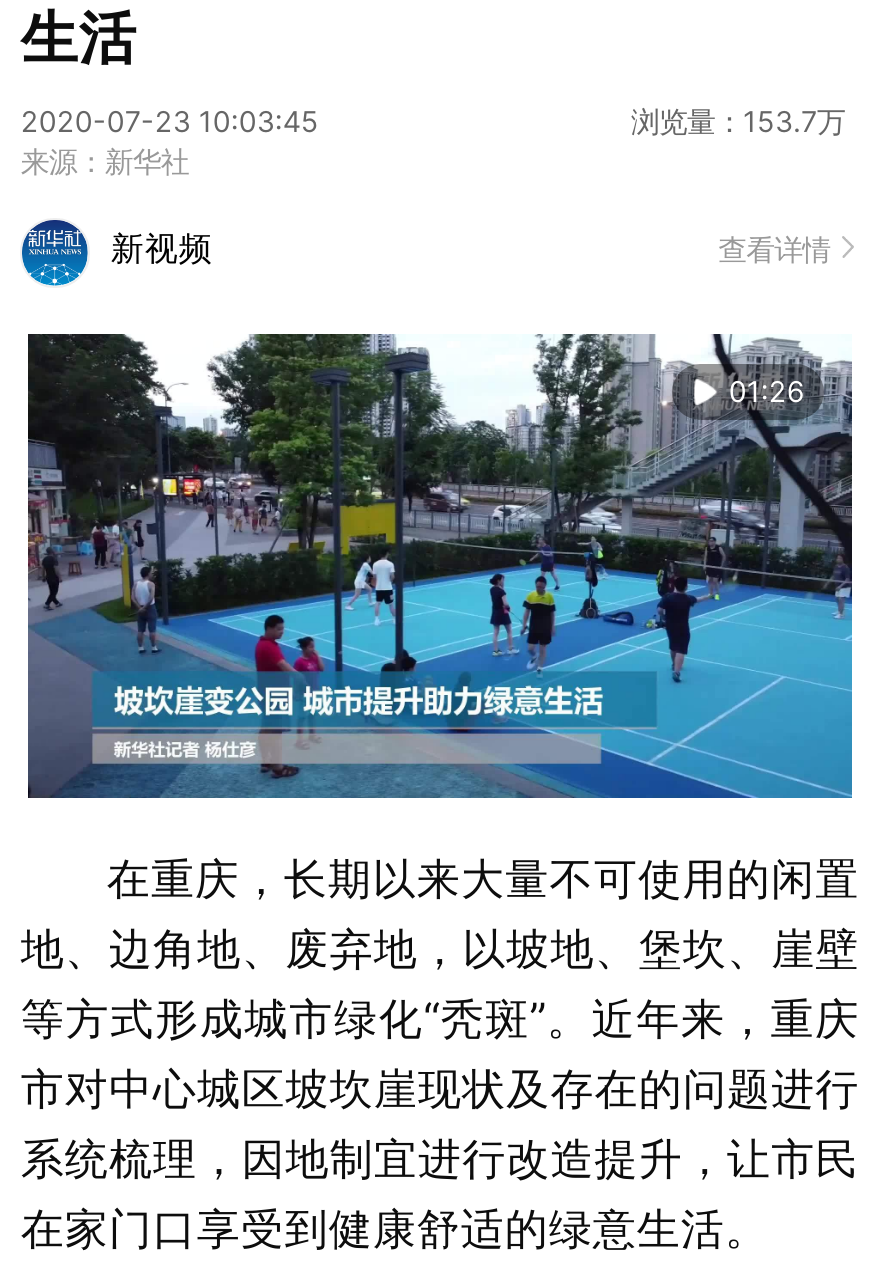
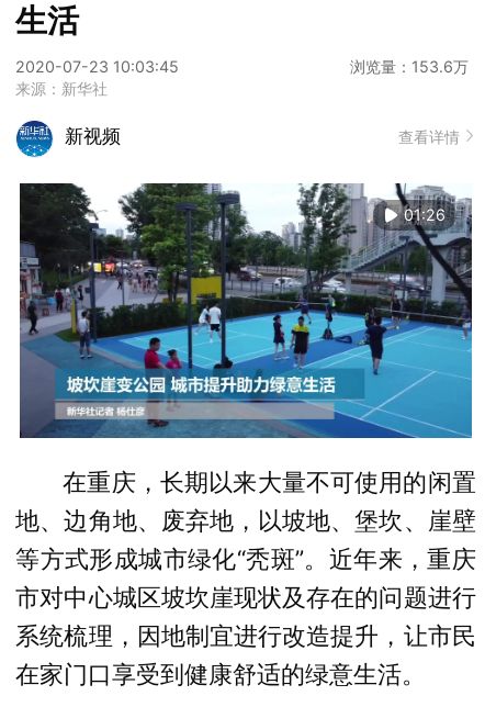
- 浏览量：153.7万
+ 浏览量：153.6万
